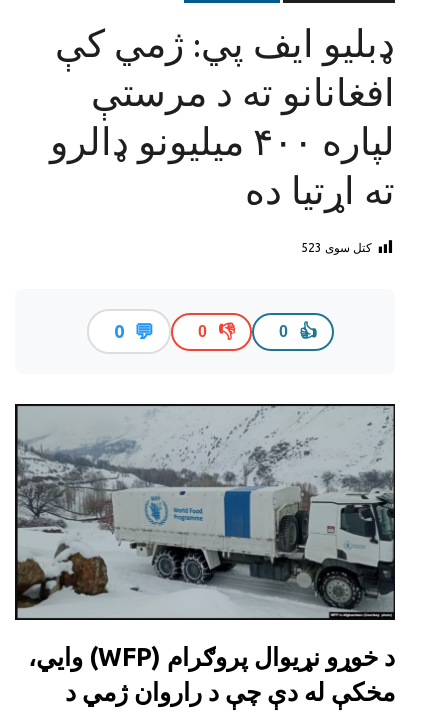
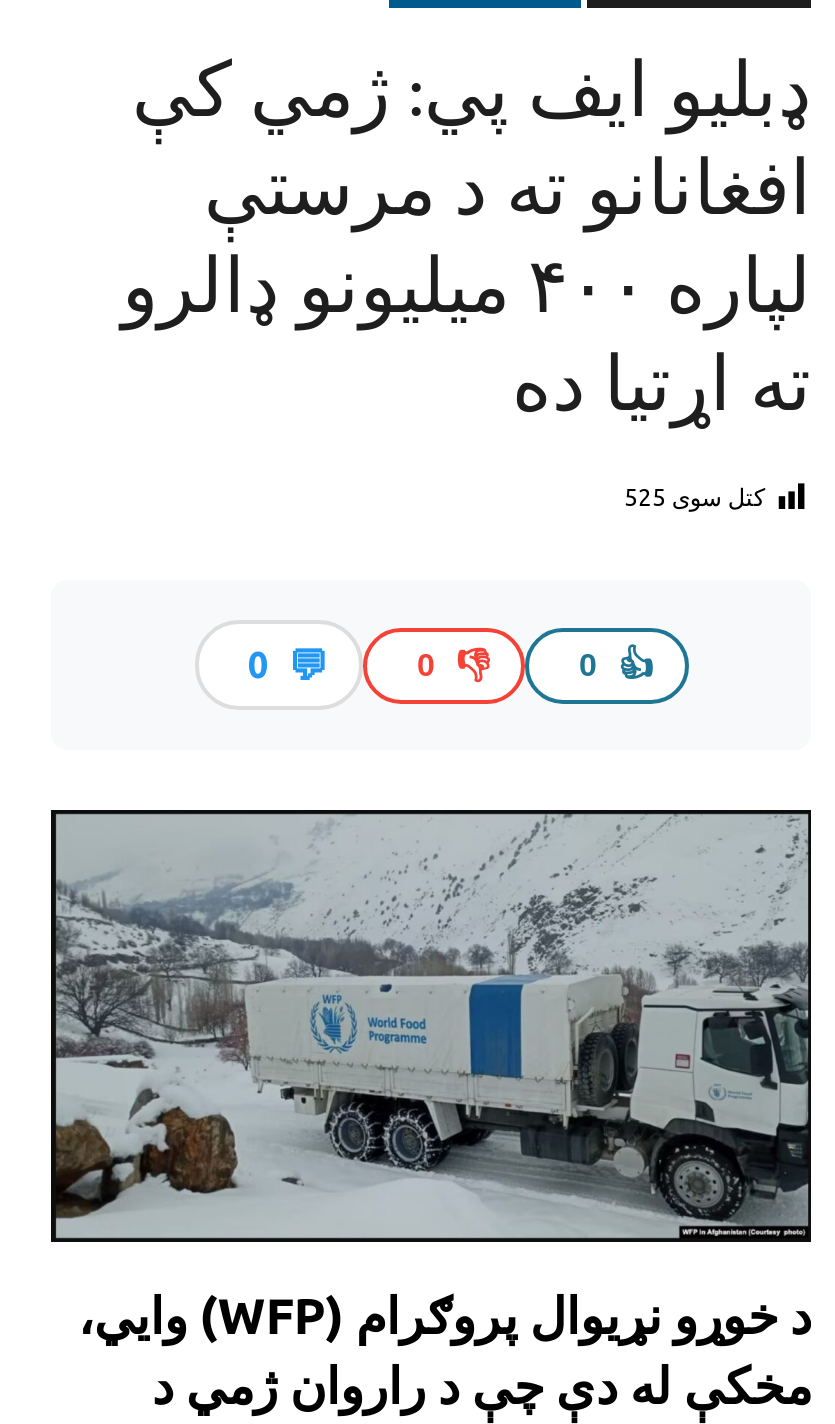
- کتل سوی 523
+ کتل سوی 525
